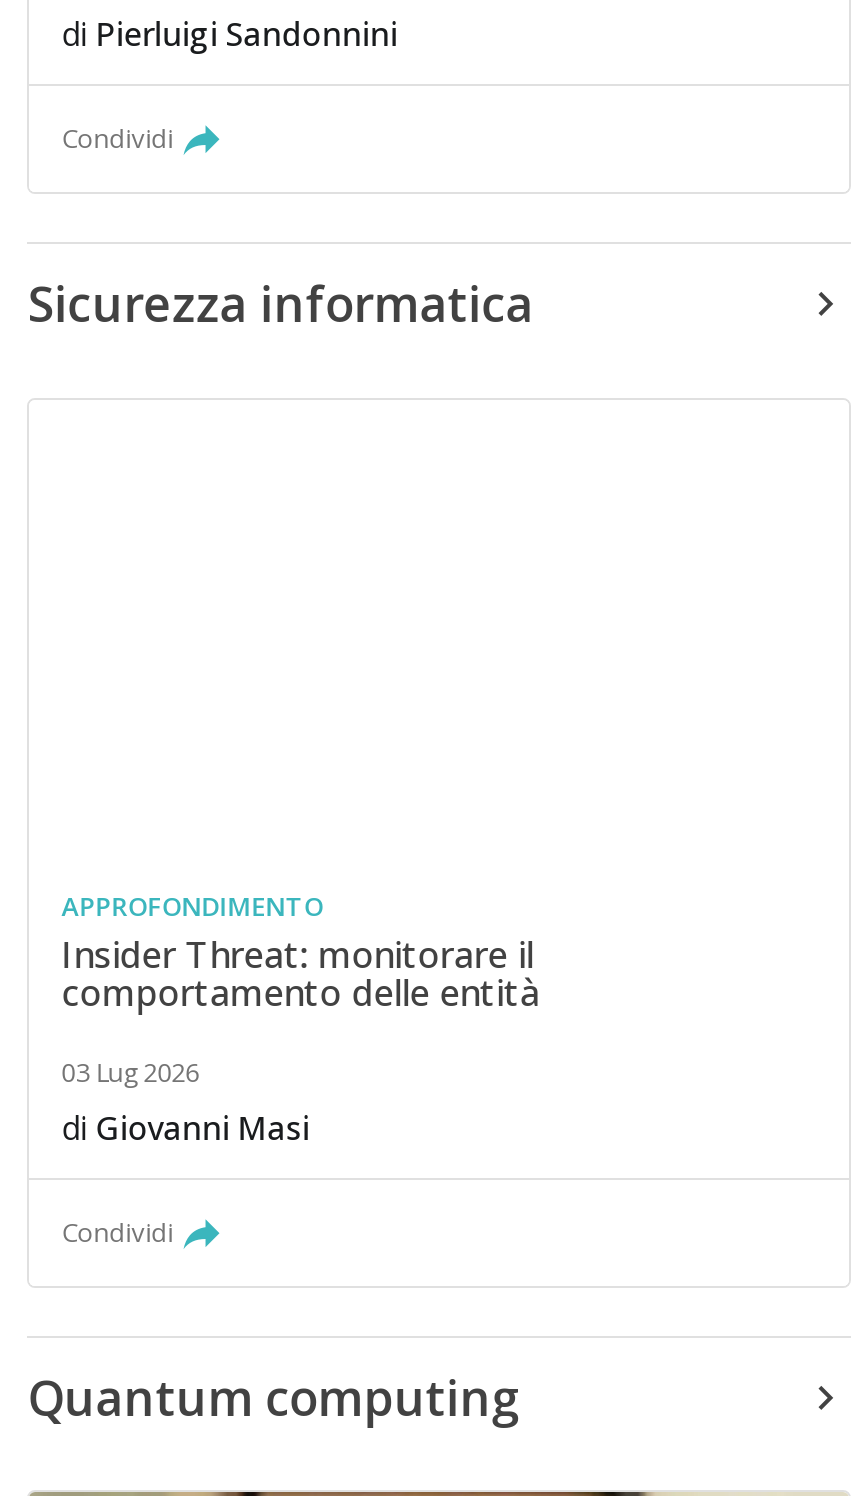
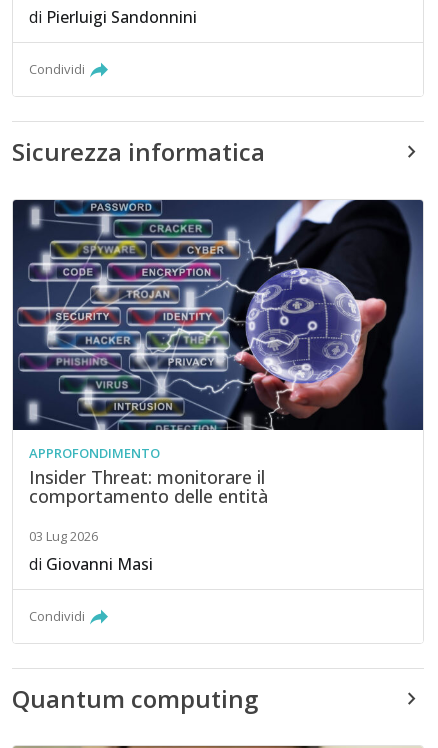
+ [image]
